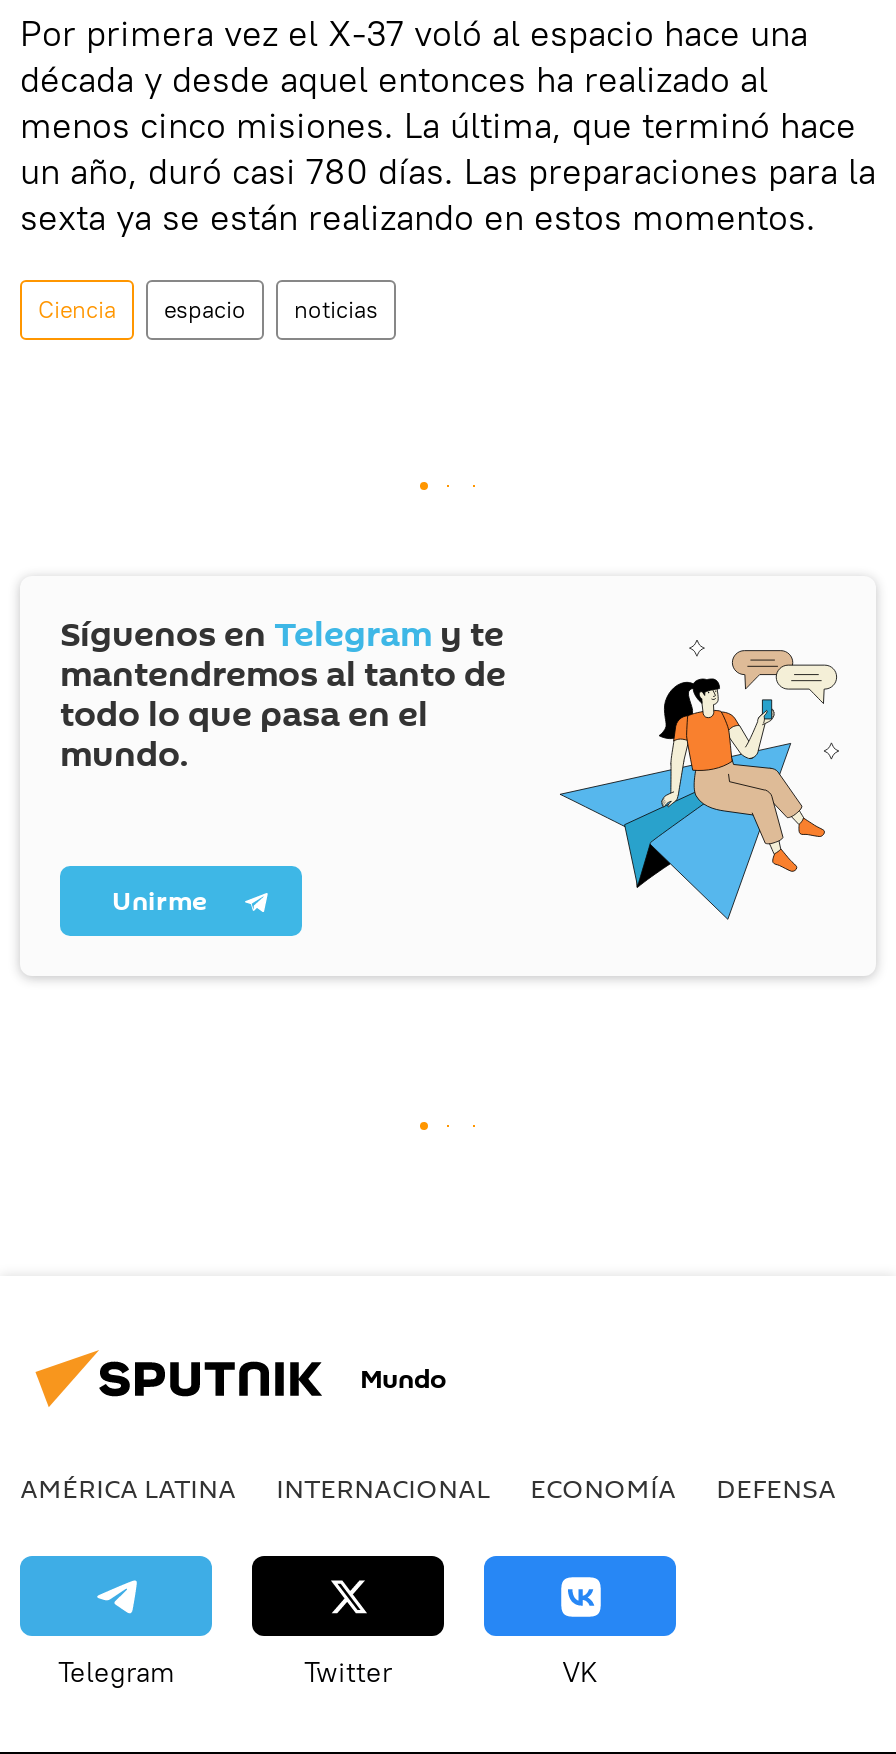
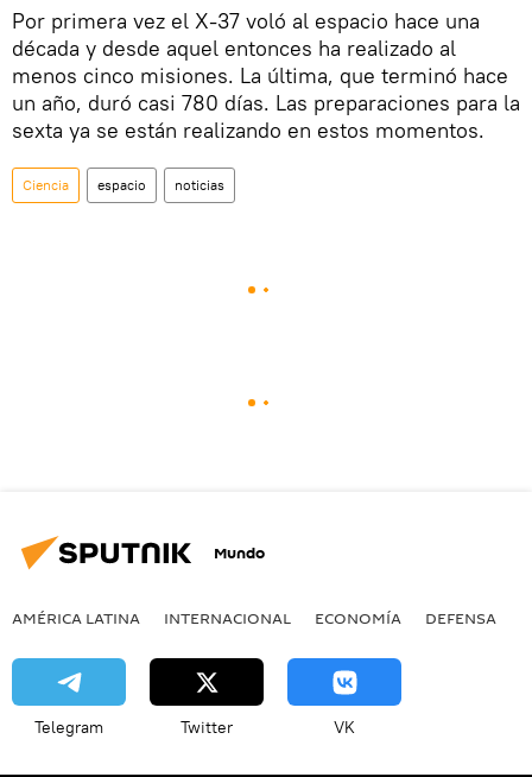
- [image]
- Síguenos en Telegram y te
- mantendremos al tanto de
- todo lo que pasa en el
- mundo.
- Unirme
